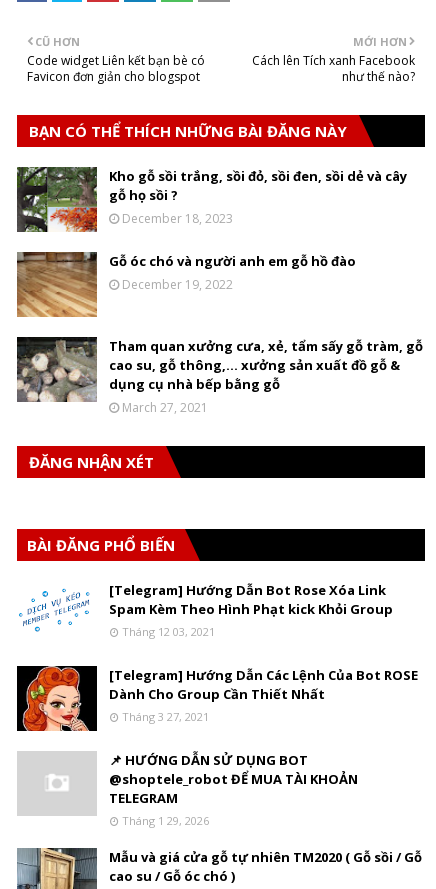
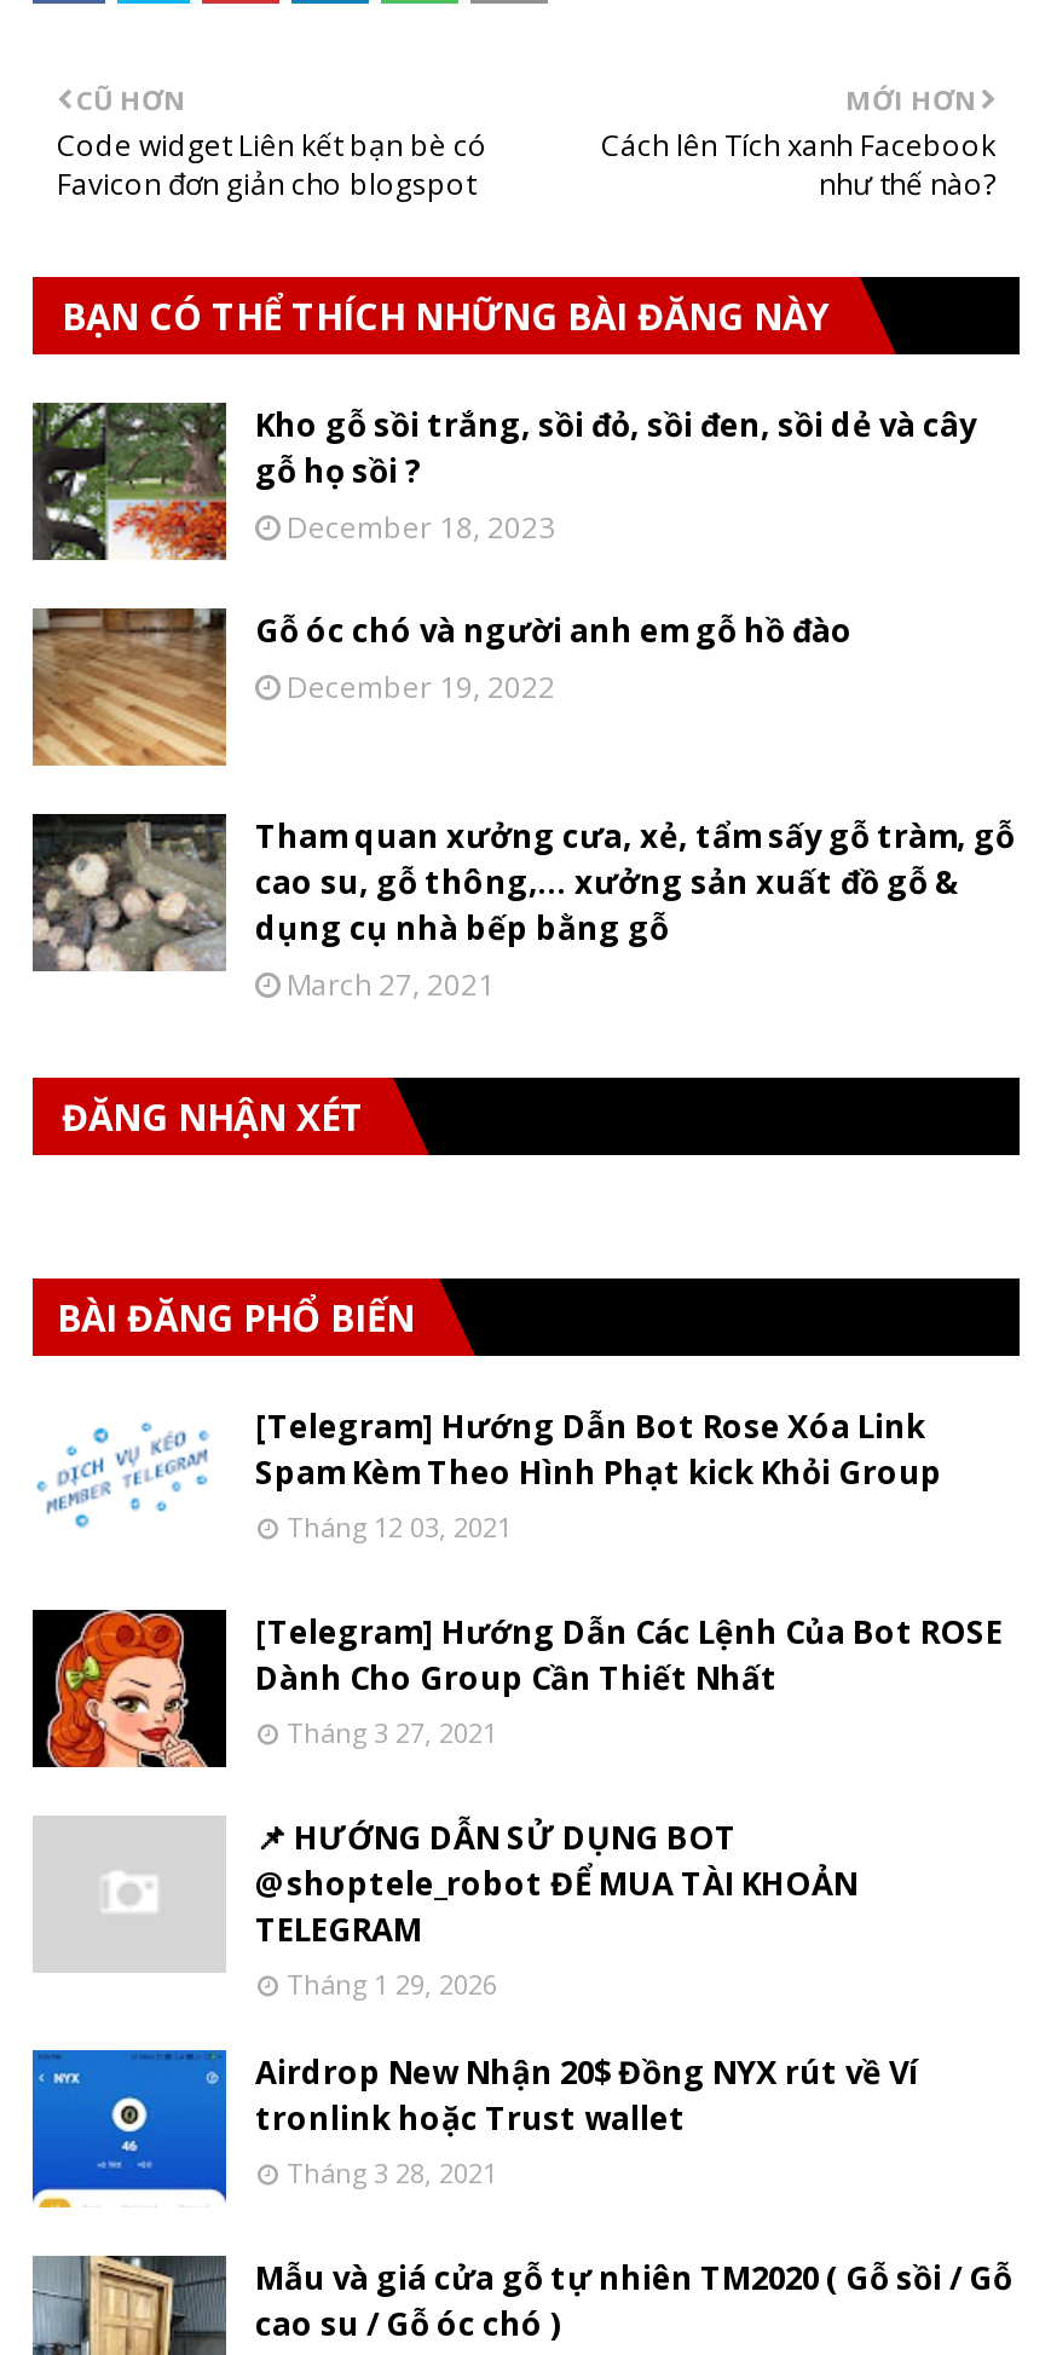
+ [image]
+ Airdrop New Nhận 20$ Đồng NYX rút về Ví
+ tronlink hoặc Trust wallet
+ Tháng 3 28, 2021
